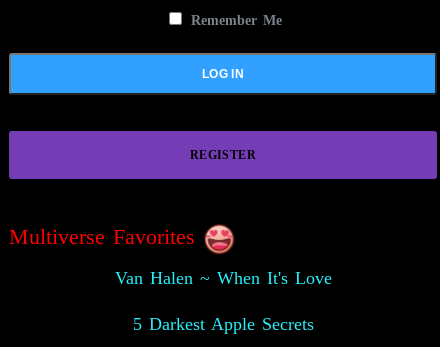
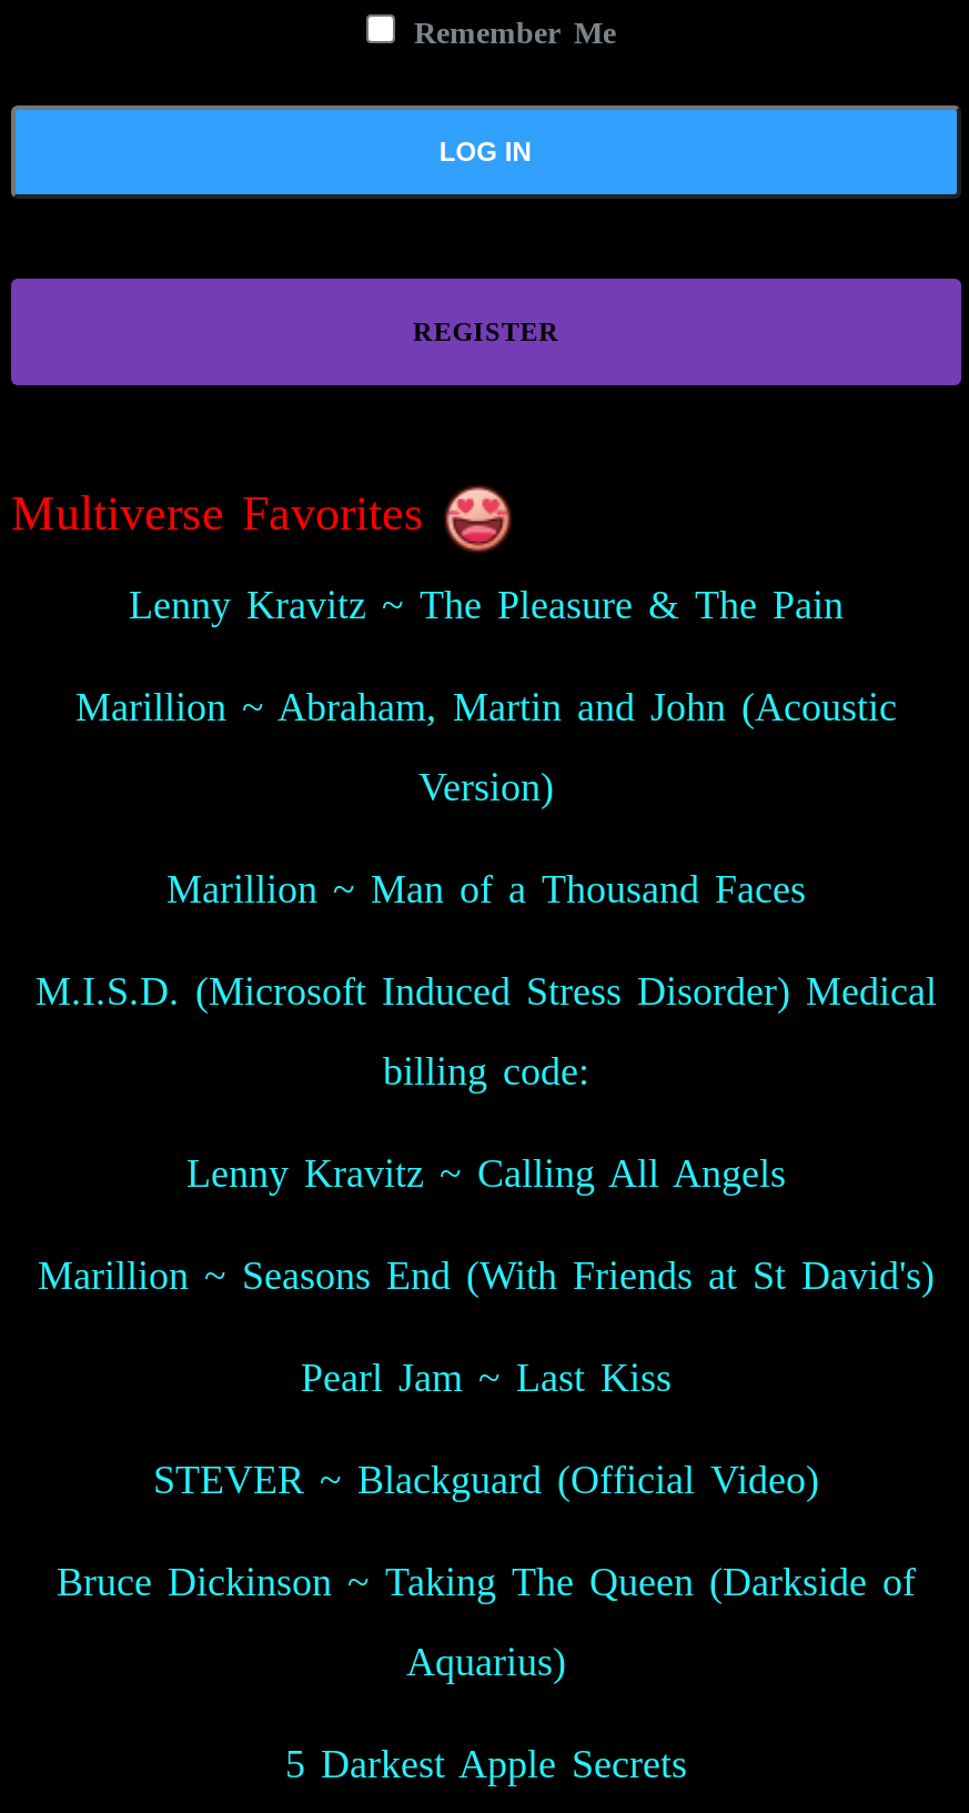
- Van Halen ~ When It's Love
+ Lenny Kravitz ~ The Pleasure & The Pain
+ Marillion ~ Abraham, Martin and John (Acoustic
+ Version)
+ Marillion ~ Man of a Thousand Faces
+ M.I.S.D. (Microsoft Induced Stress Disorder) Medical
+ billing code:
+ Lenny Kravitz ~ Calling All Angels
+ Marillion ~ Seasons End (With Friends at St David's)
+ Pearl Jam ~ Last Kiss
+ STEVER ~ Blackguard (Official Video)
+ Bruce Dickinson ~ Taking The Queen (Darkside of
+ Aquarius)
